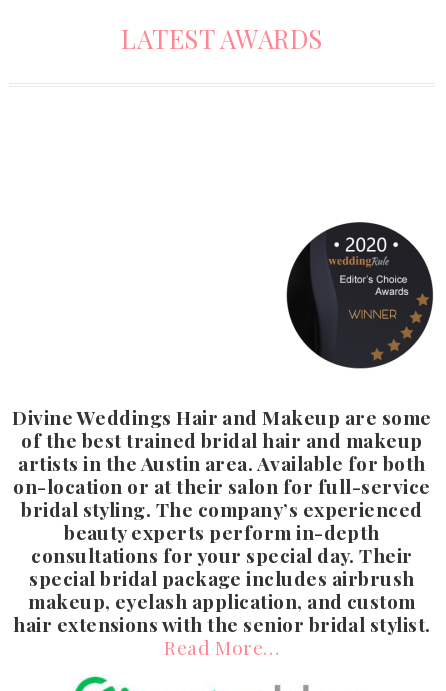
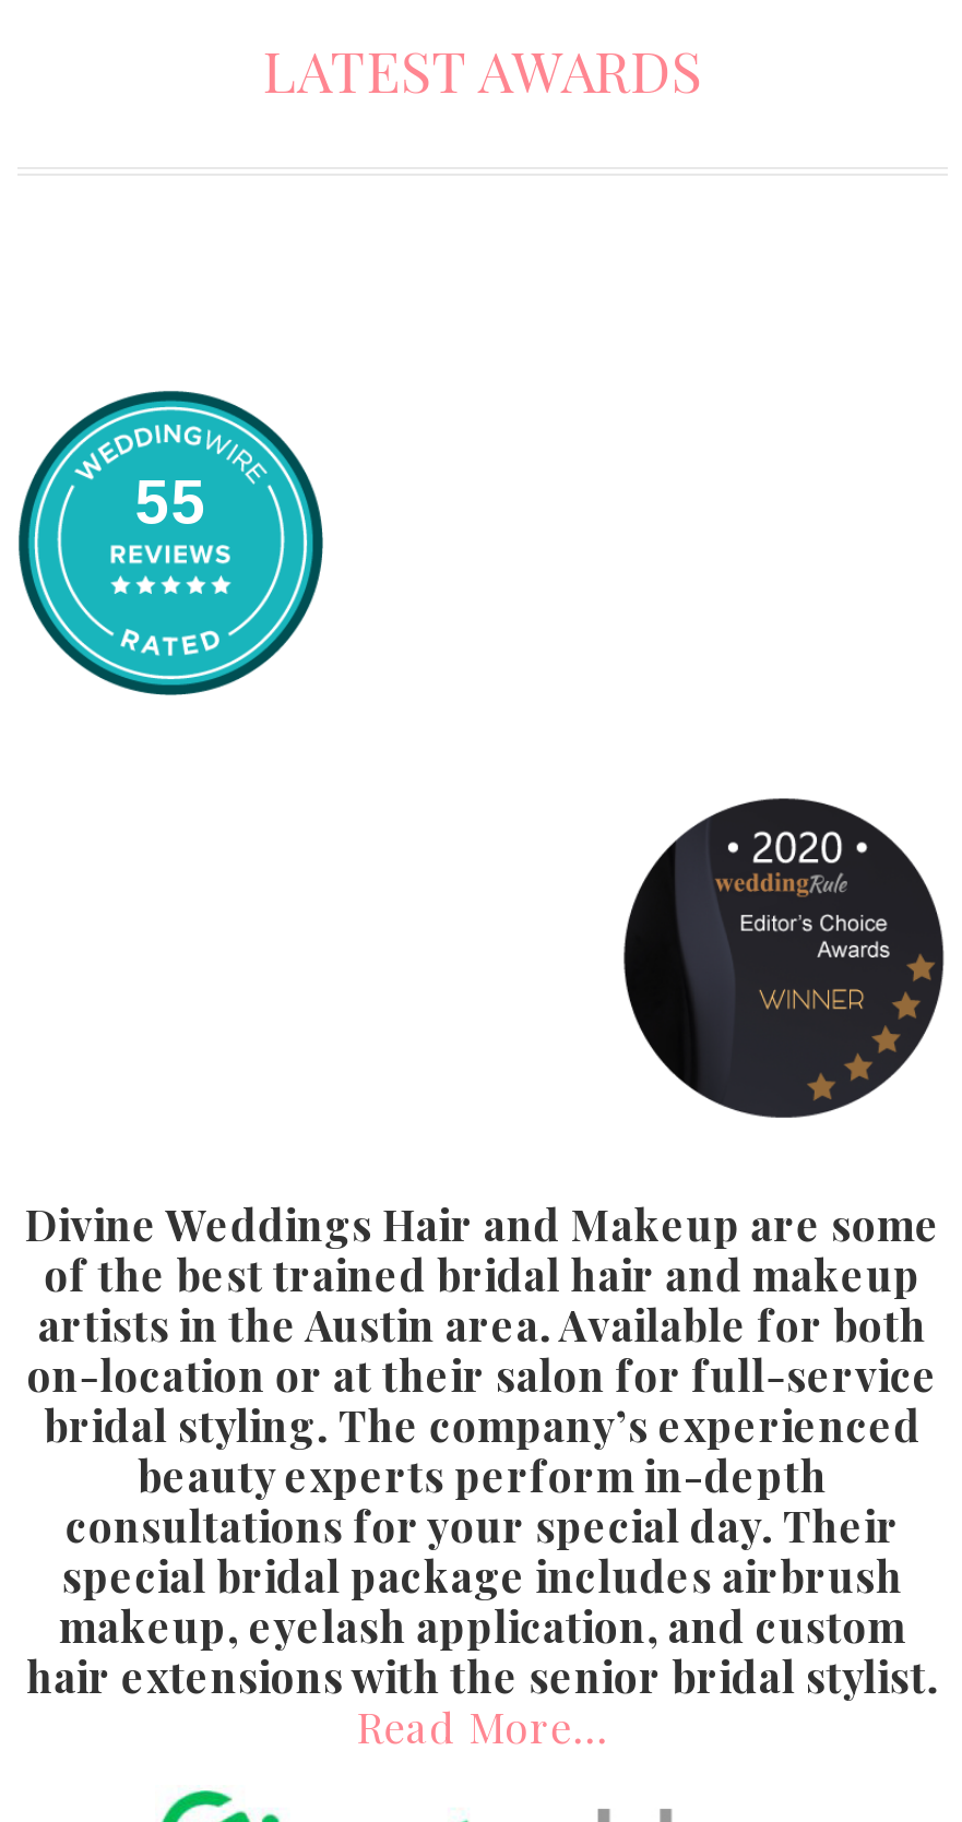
+ [image]
+ 55
